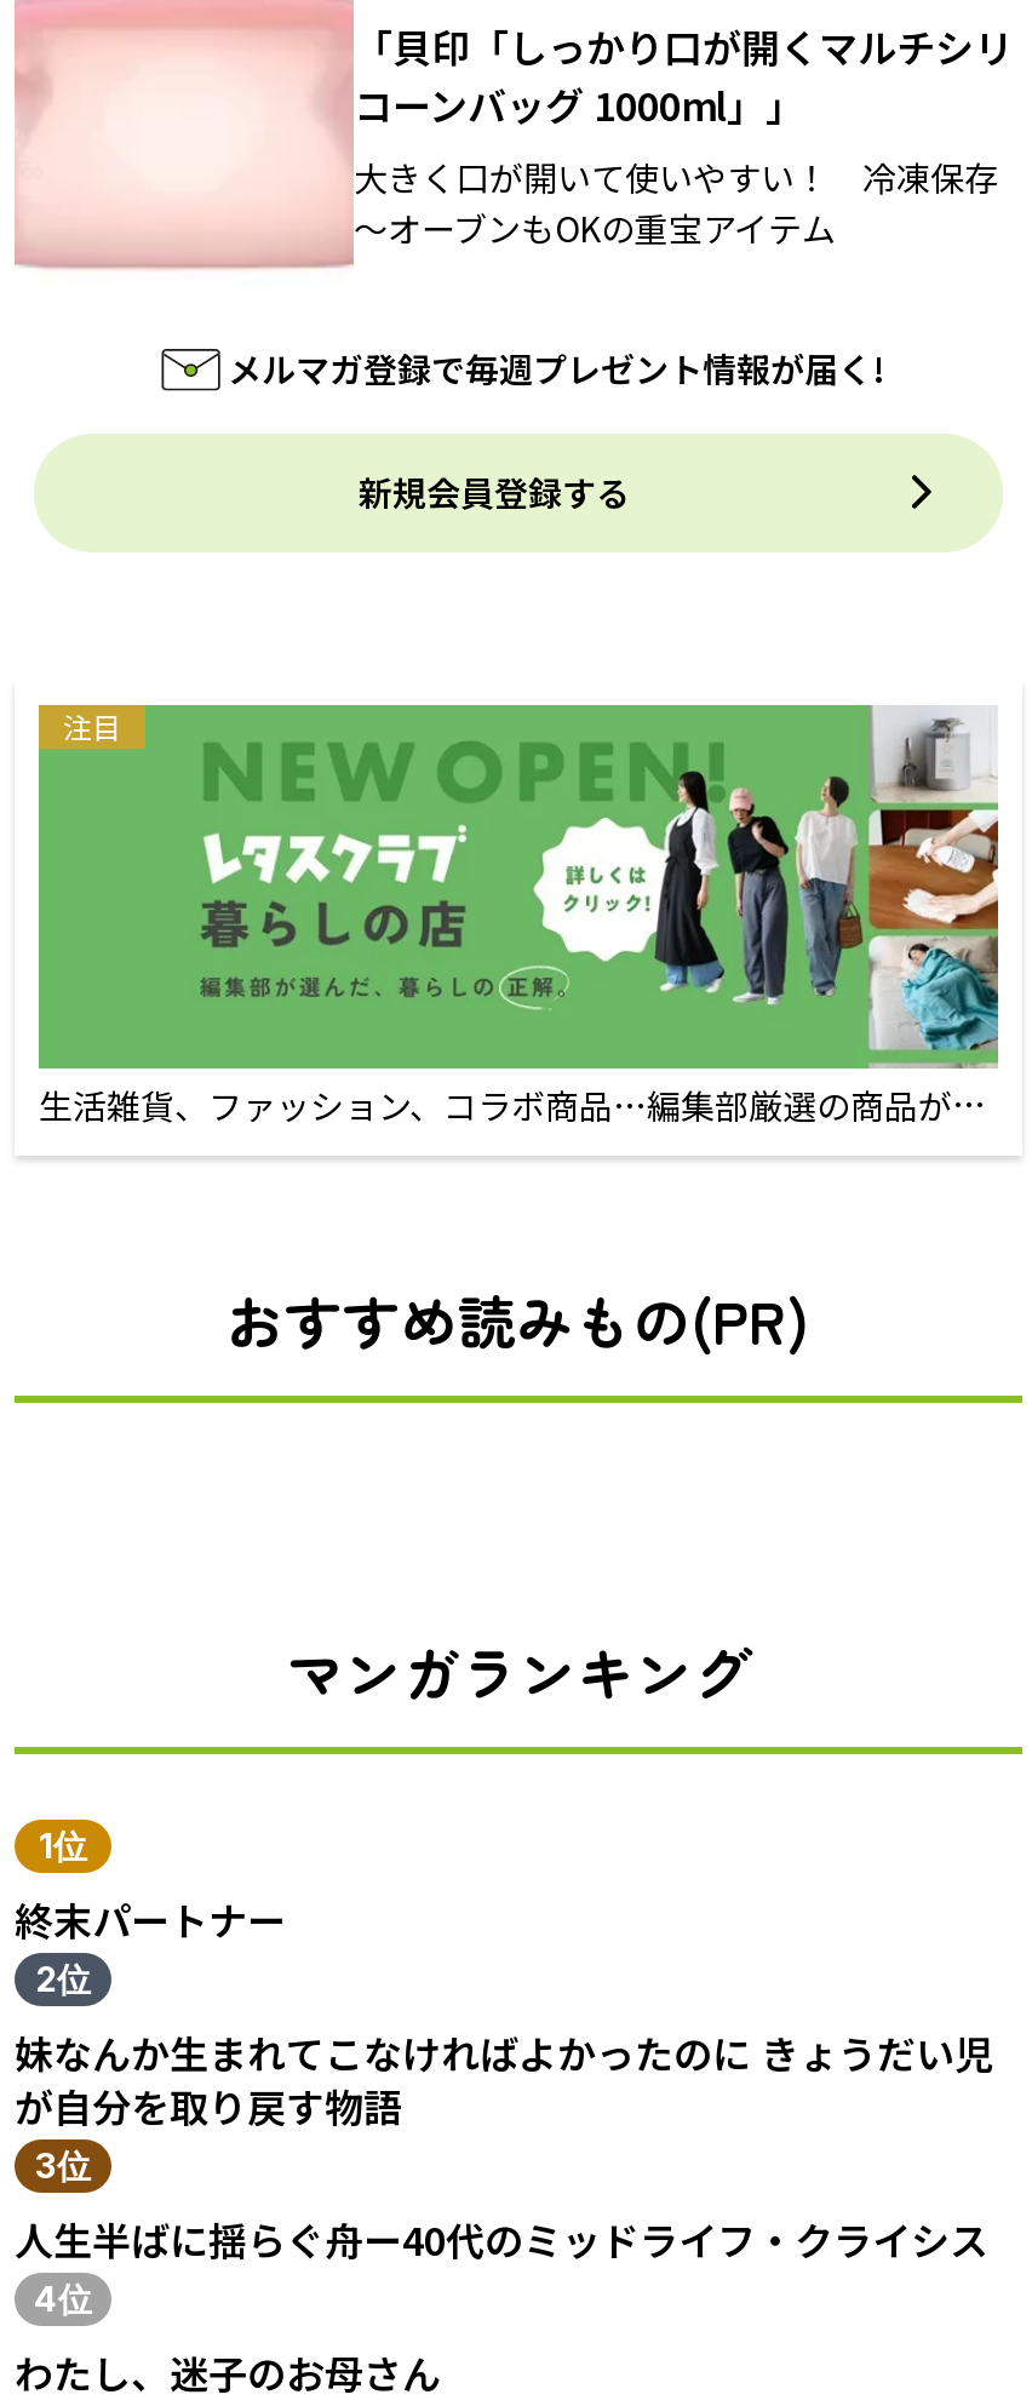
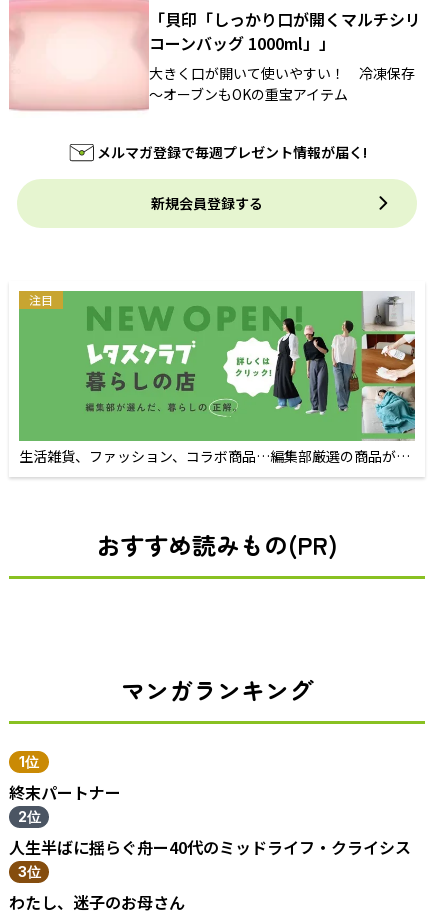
- 妹なんか生まれてこなければよかったのに きょうだい児
- が自分を取り戻す物語
- 3位

- 4位
+ 3位
